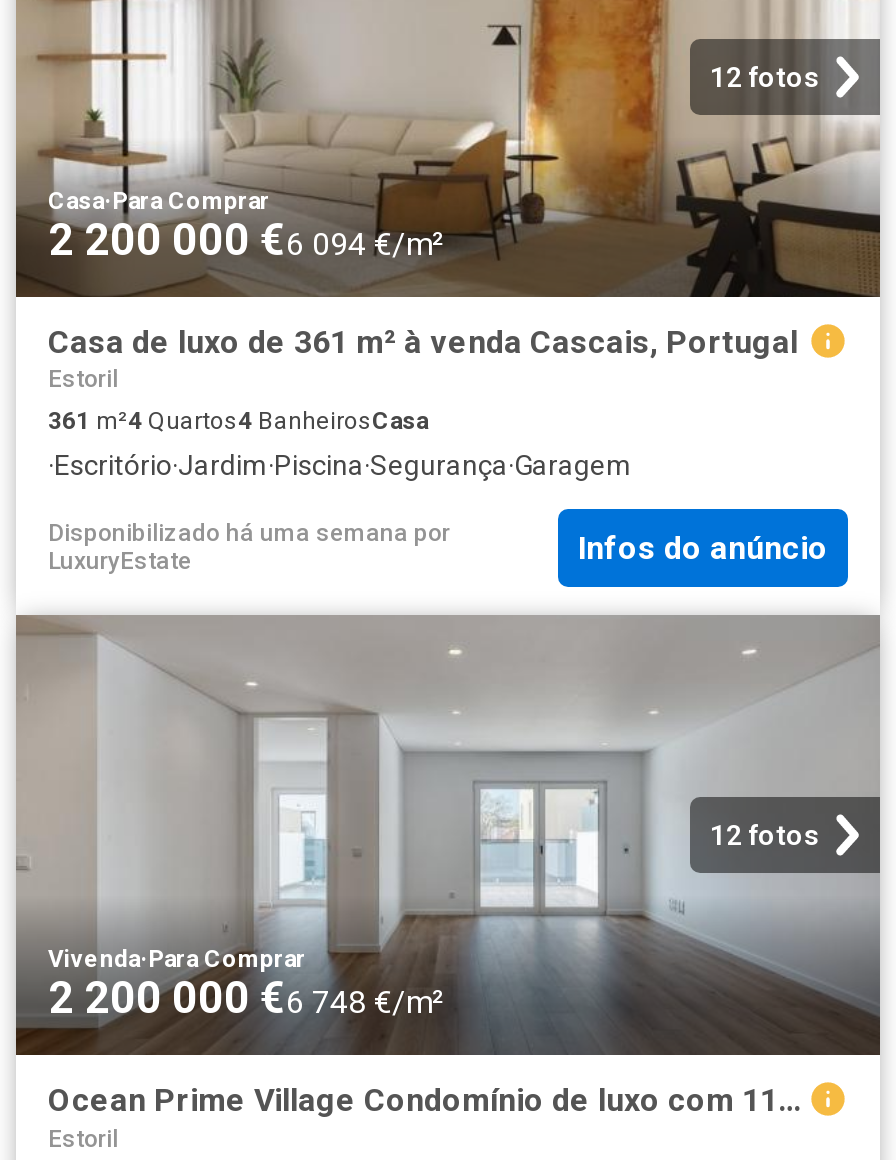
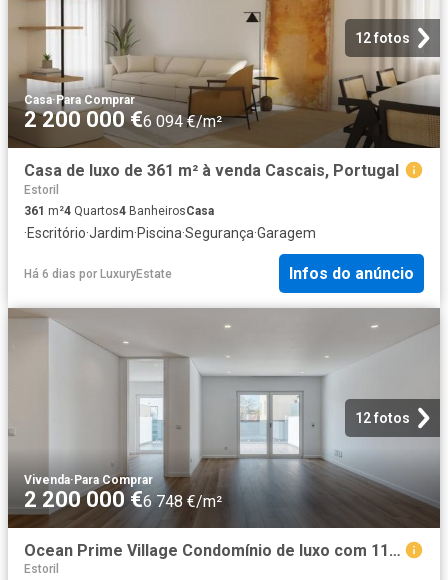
- Disponibilizado há uma semana por
- LuxuryEstate
+ Há 6 dias por LuxuryEstate
